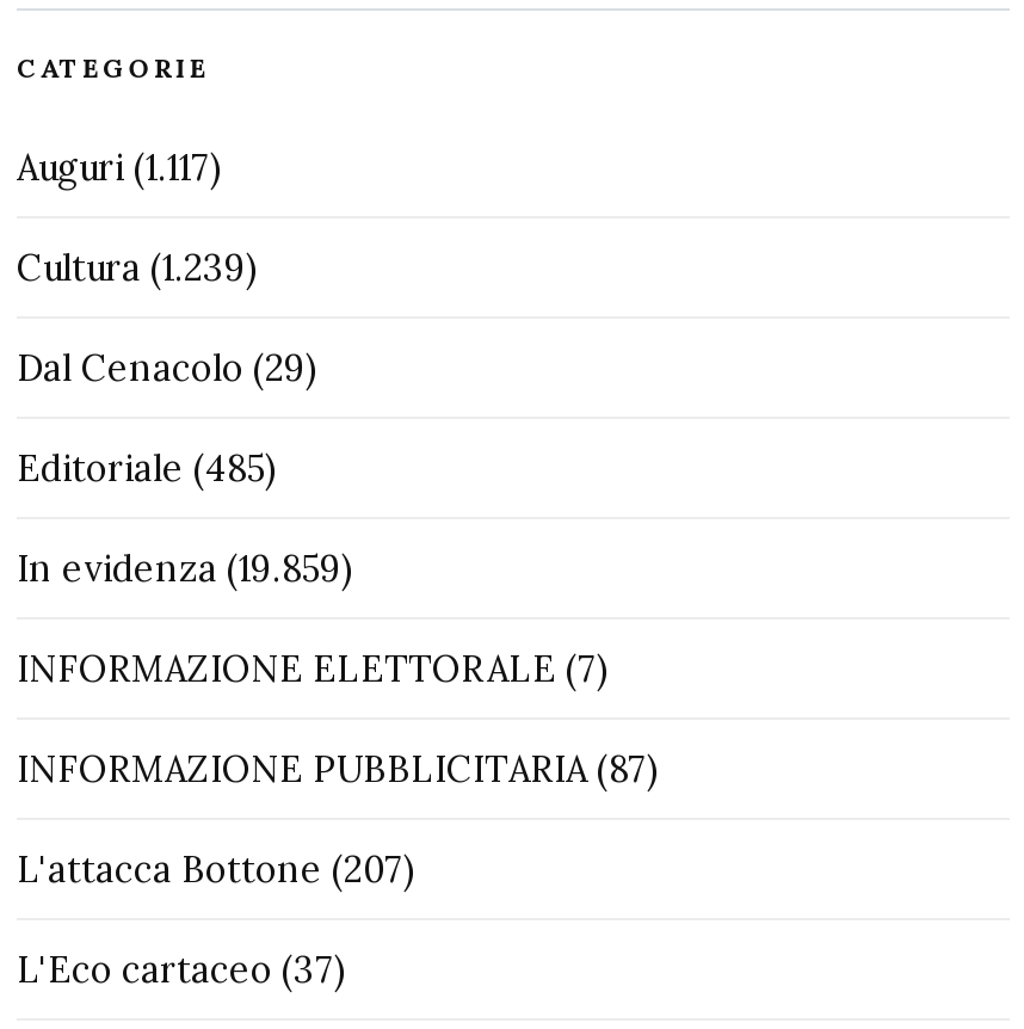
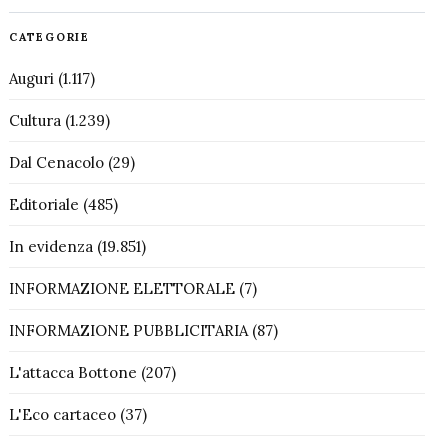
- In evidenza (19.859)
+ In evidenza (19.851)
